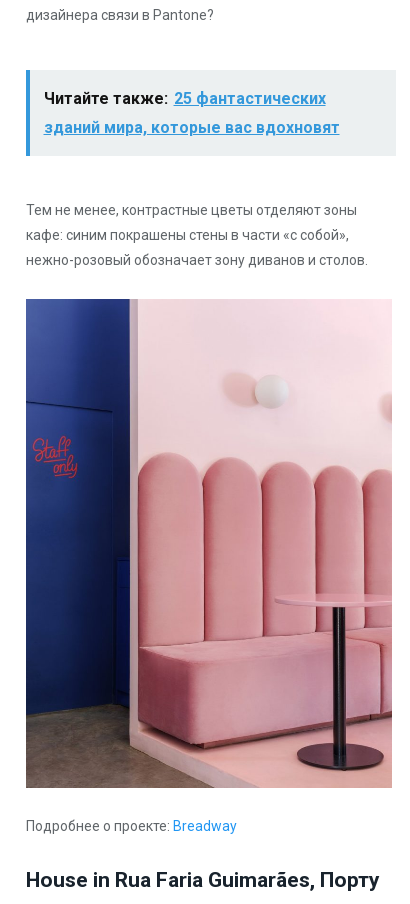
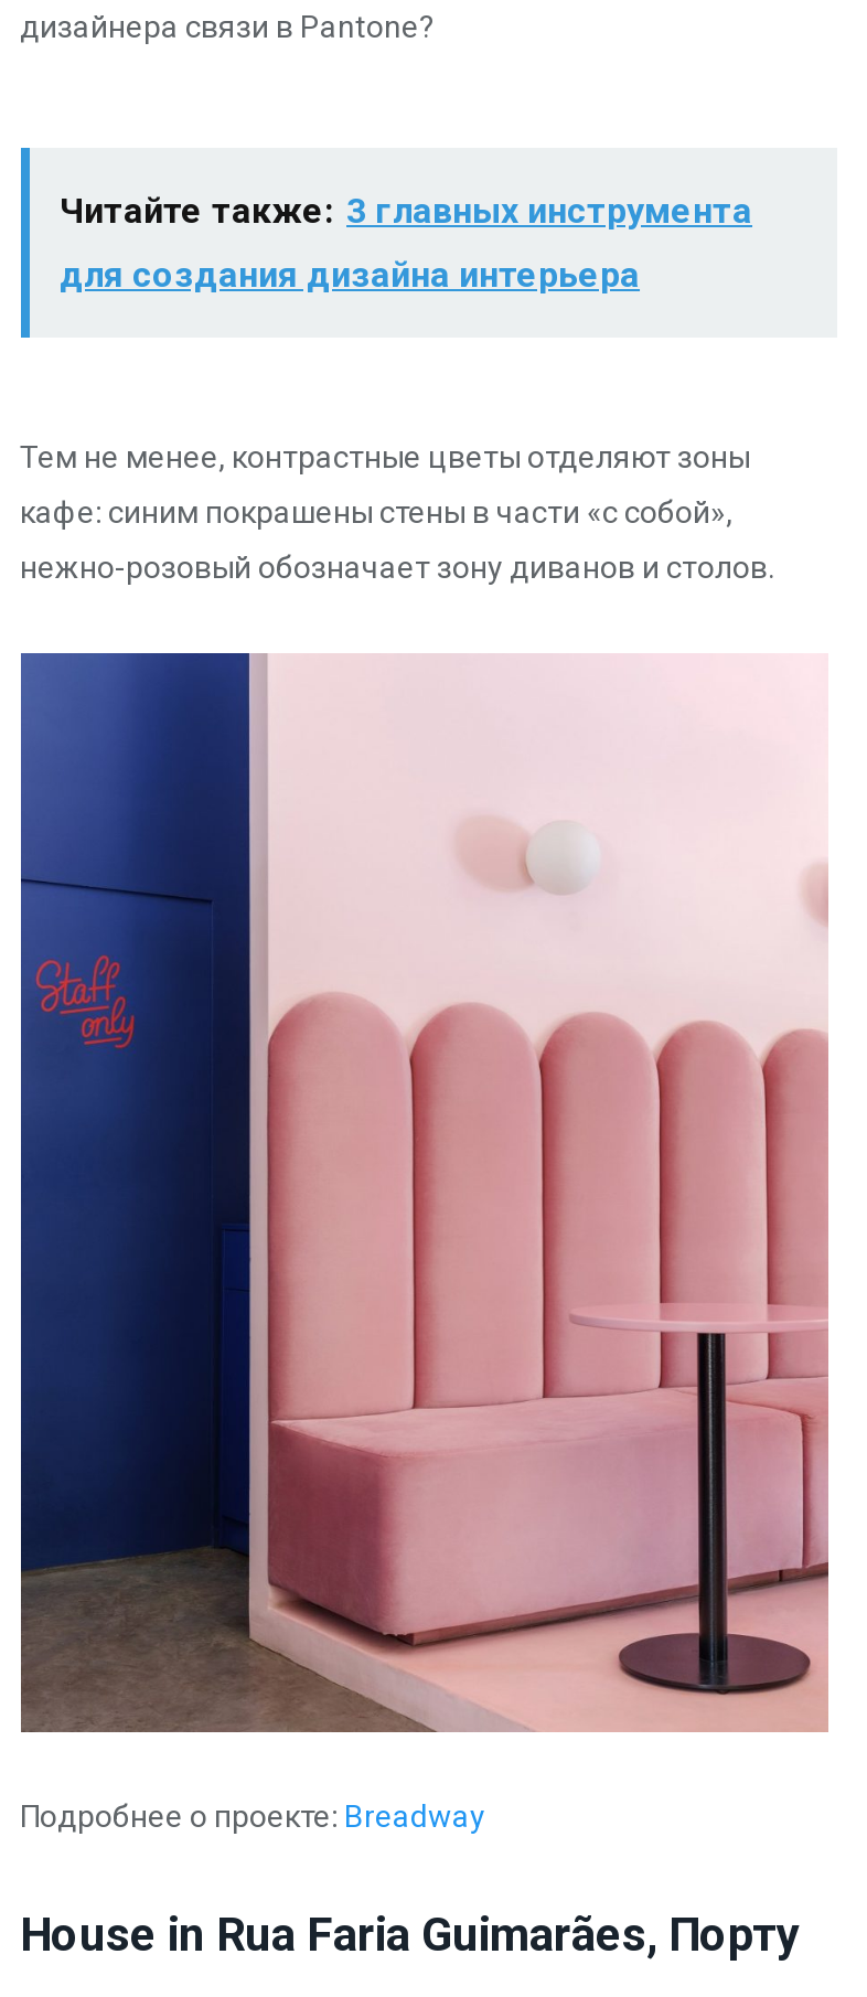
- Читайте также: 25 фантастических
+ Читайте также: 3 главных инструмента

- зданий мира, которые вас вдохновят
+ для создания дизайна интерьера
